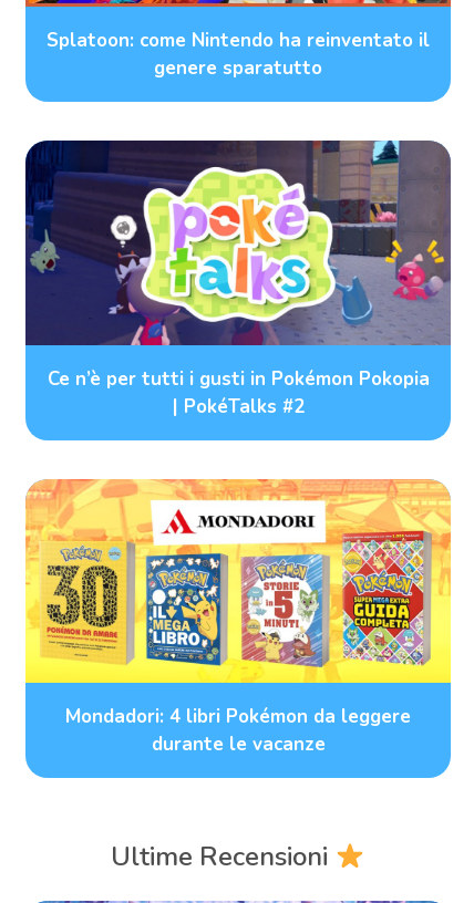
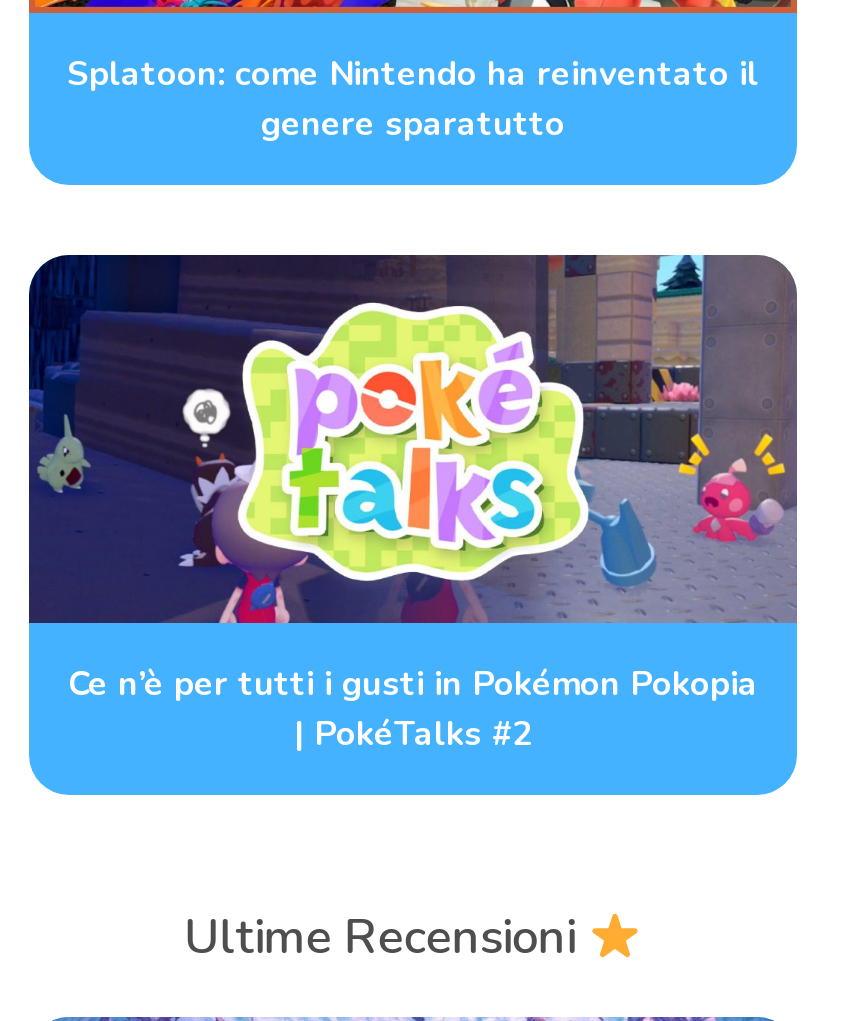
- [image]
- Mondadori: 4 libri Pokémon da leggere
- durante le vacanze
